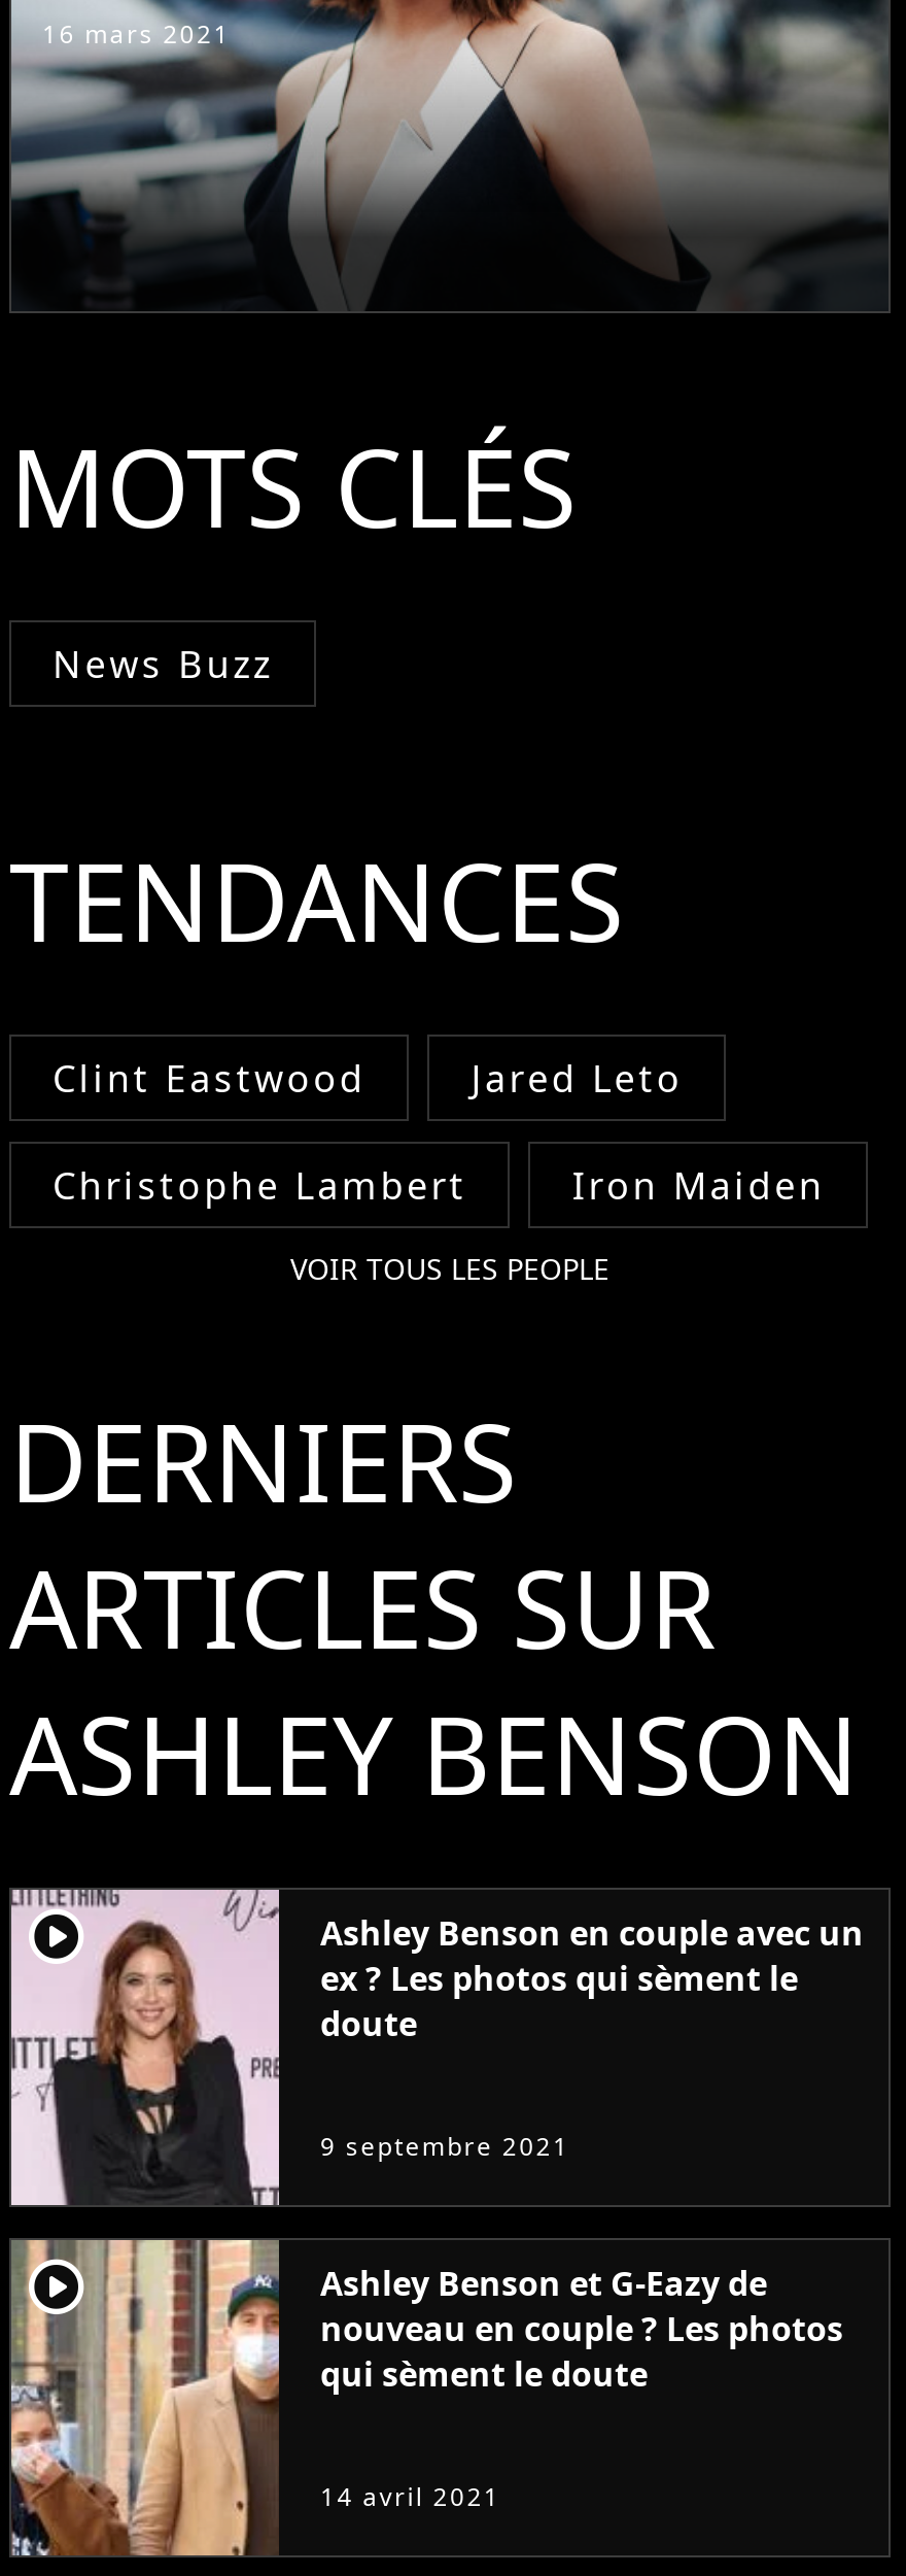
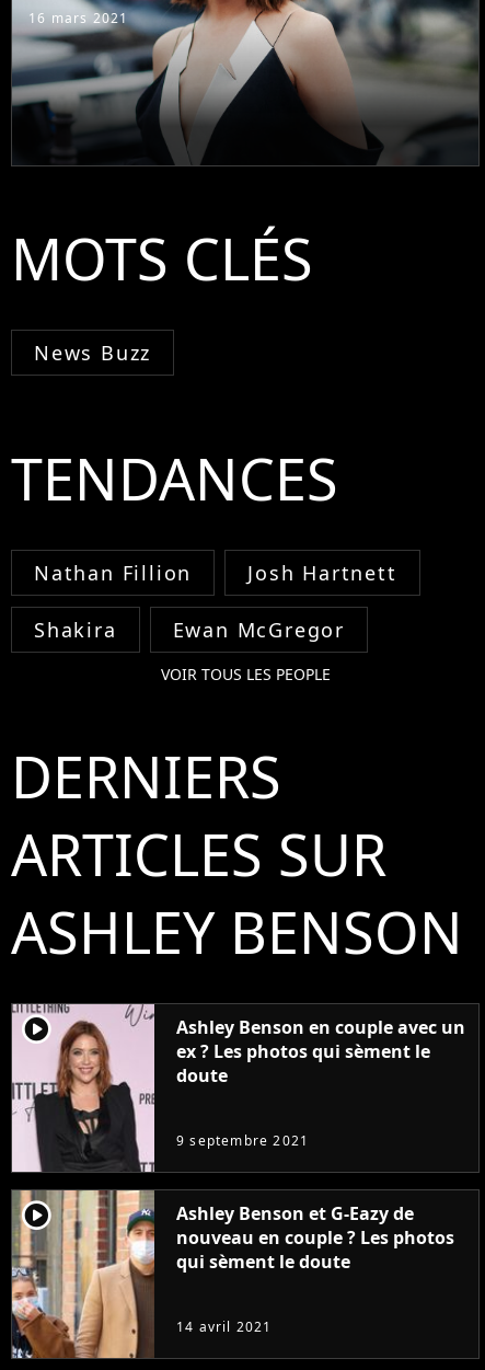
- Clint Eastwood
- Jared Leto
+ Nathan Fillion
+ Josh Hartnett

- Christophe Lambert
- Iron Maiden
+ Shakira
+ Ewan McGregor
